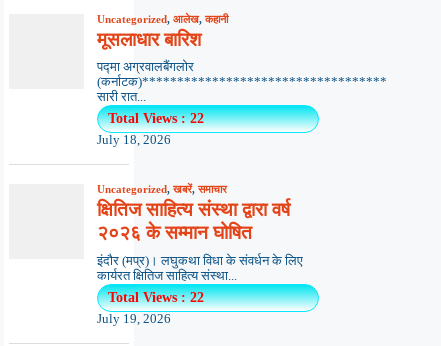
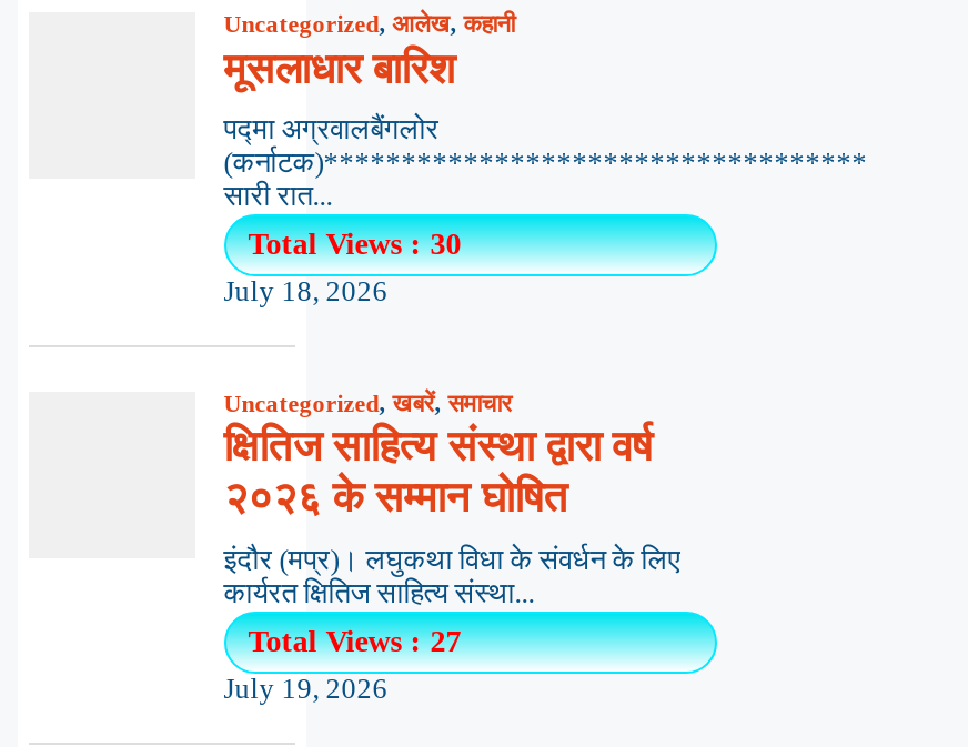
- Total Views : 22
+ Total Views : 30

- Total Views : 22
+ Total Views : 27
